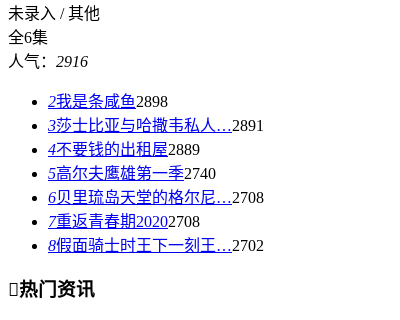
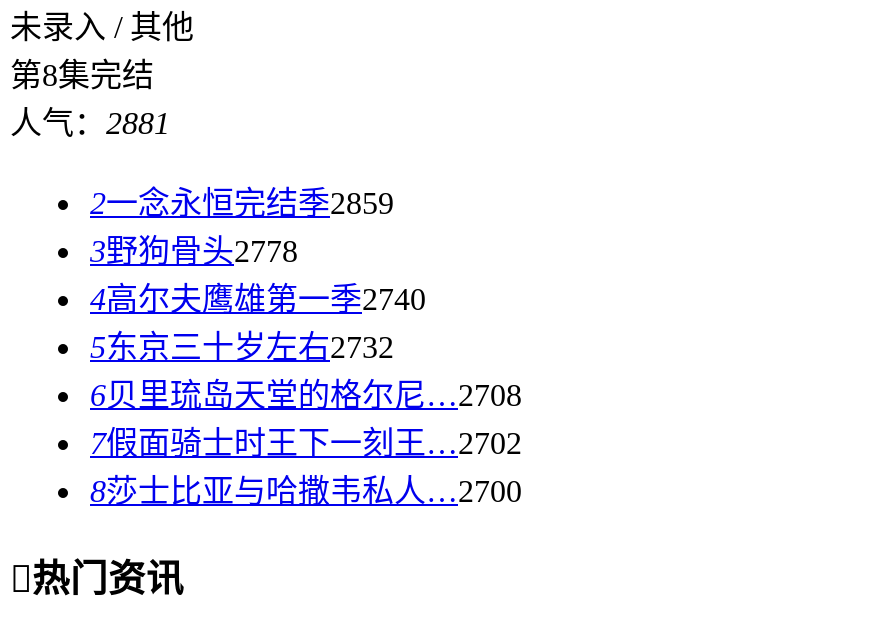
- 全6集
- 人气：2916
+ 第8集完结
+ 人气：2881

- 2我是条咸鱼2898
- 3莎士比亚与哈撒韦私人… 2891
- 4不要钱的出租屋2889
- 5高尔夫鹰雄第一季2740
+ 2一念永恒完结季2859
+ 3野狗骨头2778
+ 4高尔夫鹰雄第一季2740
+ 5东京三十岁左右2732

- 7重返青春期2020 2708
- 8假面骑士时王下一刻王… 2702
+ 7假面骑士时王下一刻王… 2702
+ 8莎士比亚与哈撒韦私人… 2700
